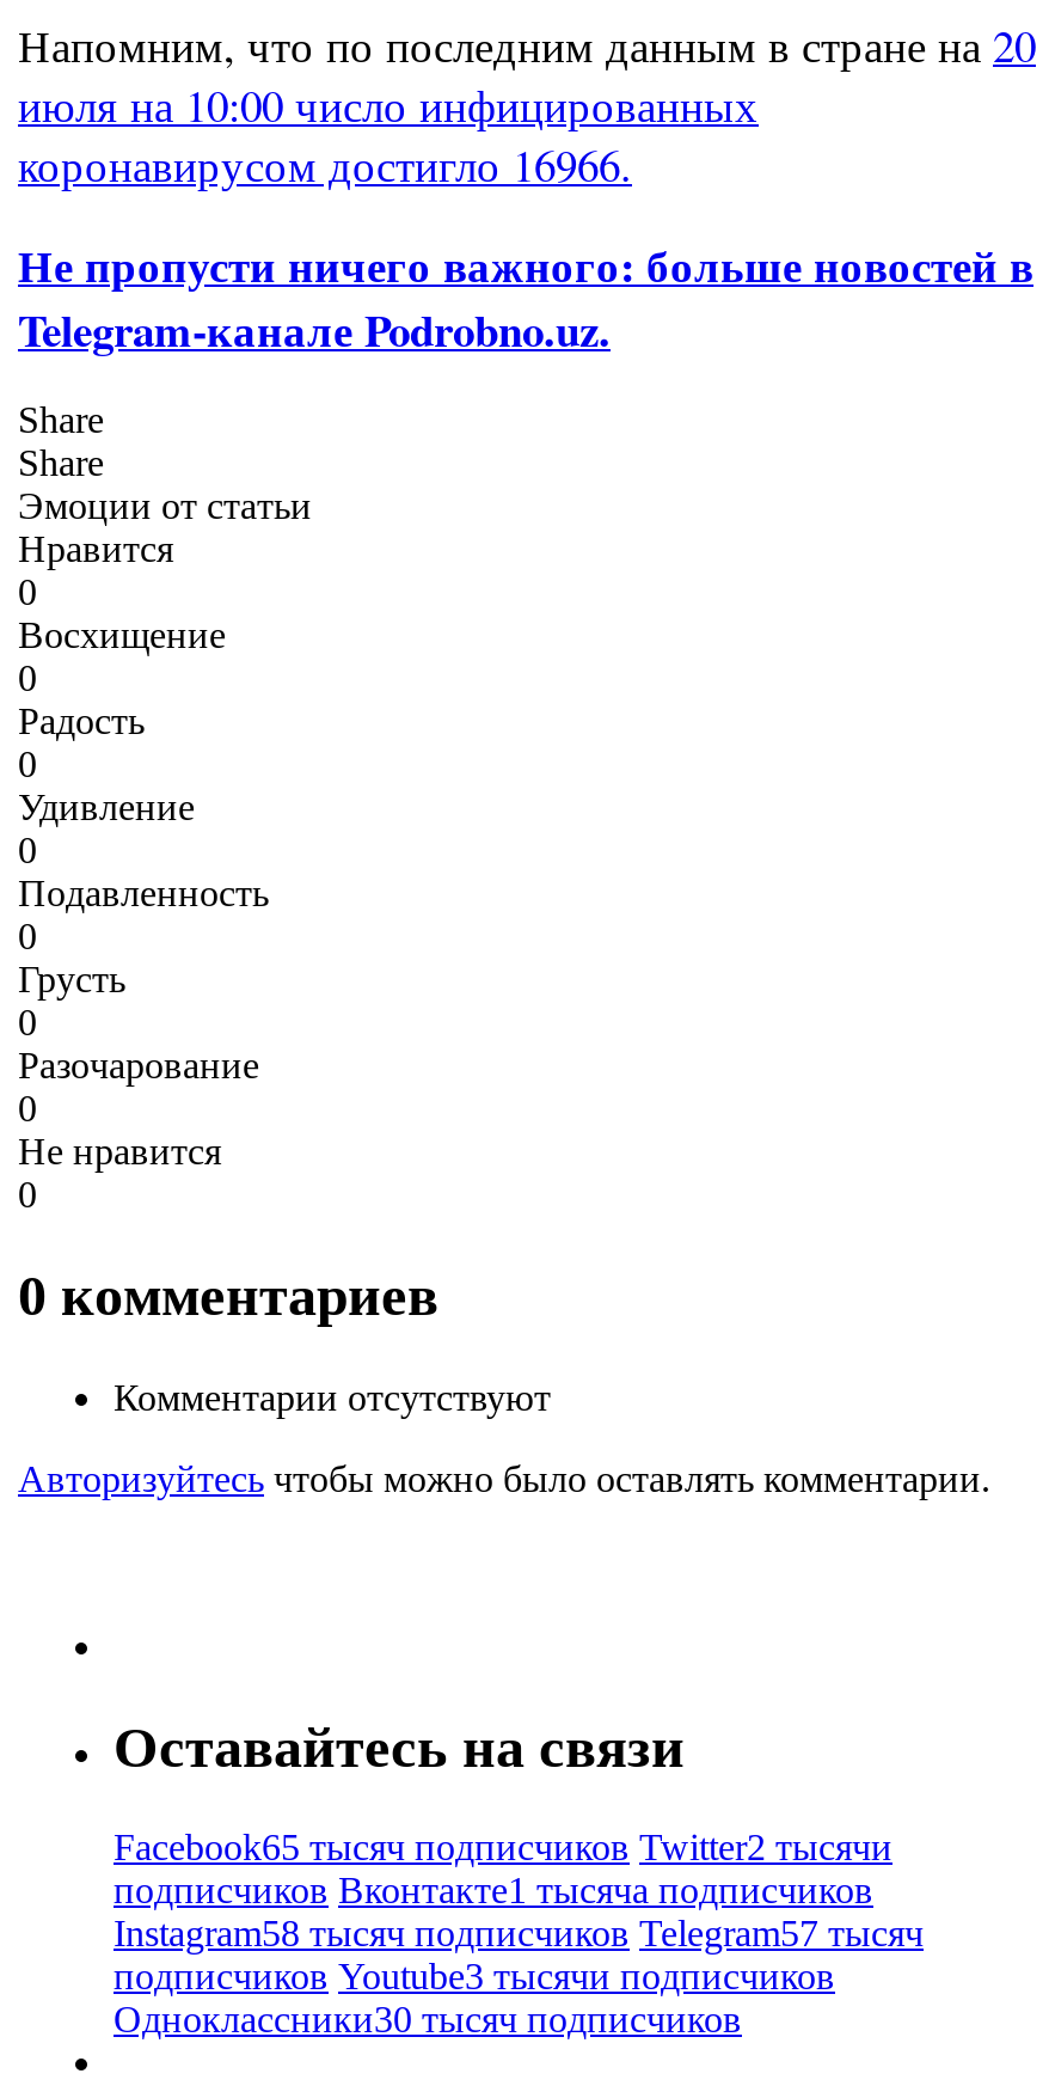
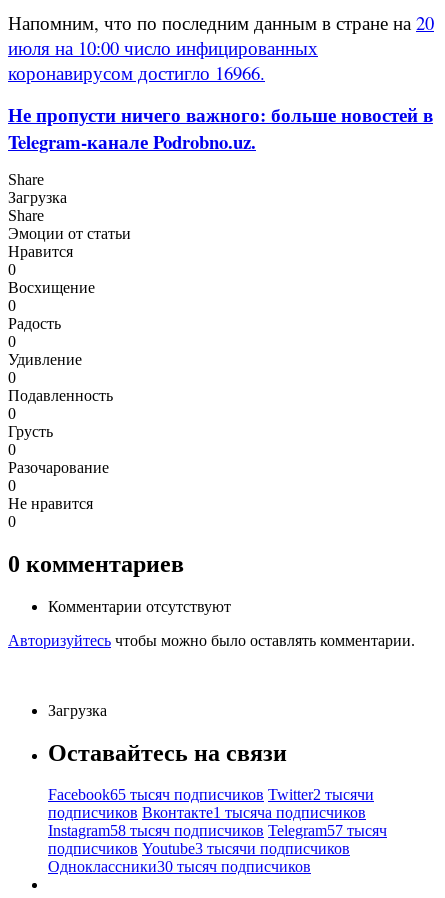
+ Загрузка

+ Загрузка
